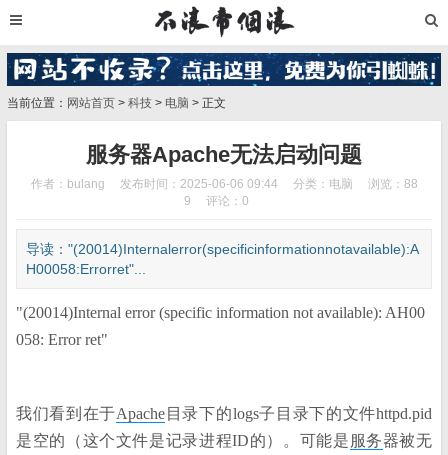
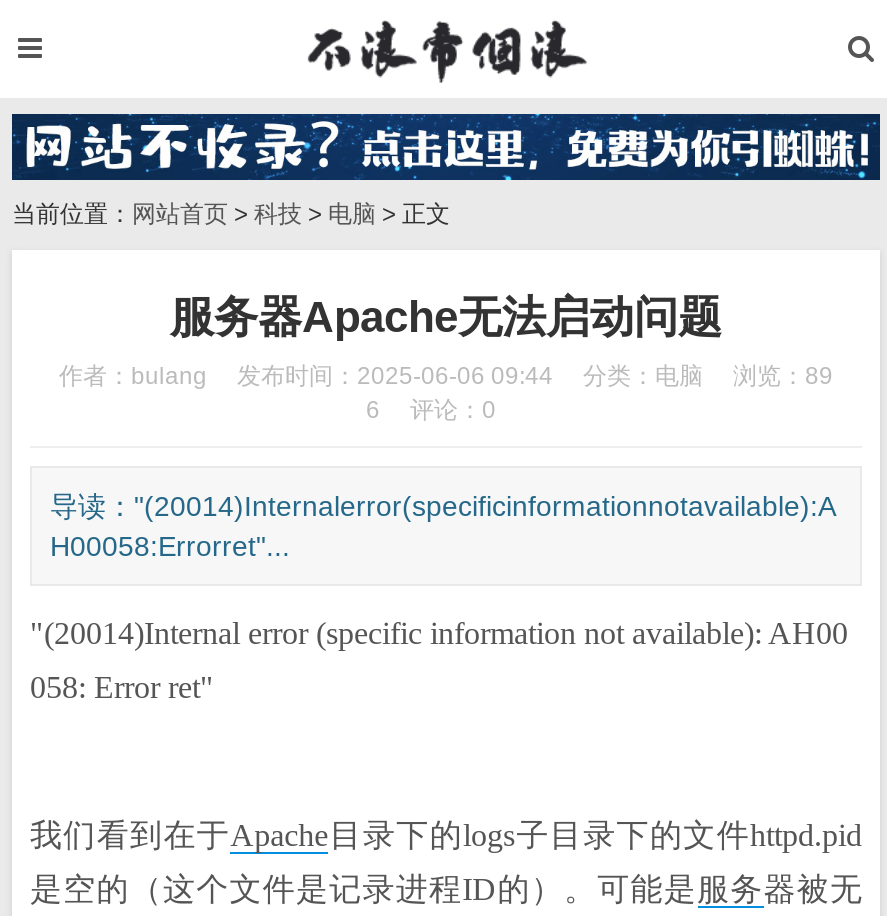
- 作者：bulang 发布时间：2025-06-06 09:44 分类：电脑 浏览：88
+ 作者：bulang 发布时间：2025-06-06 09:44 分类：电脑 浏览：89

- 9 评论：0
+ 6 评论：0
